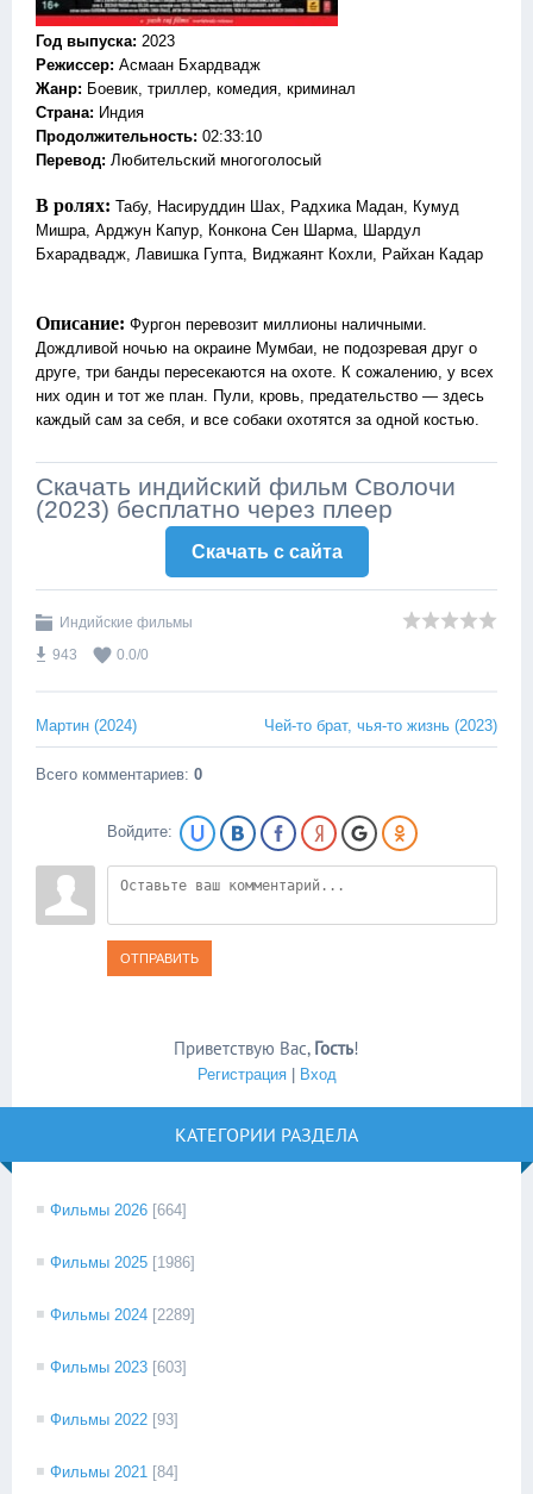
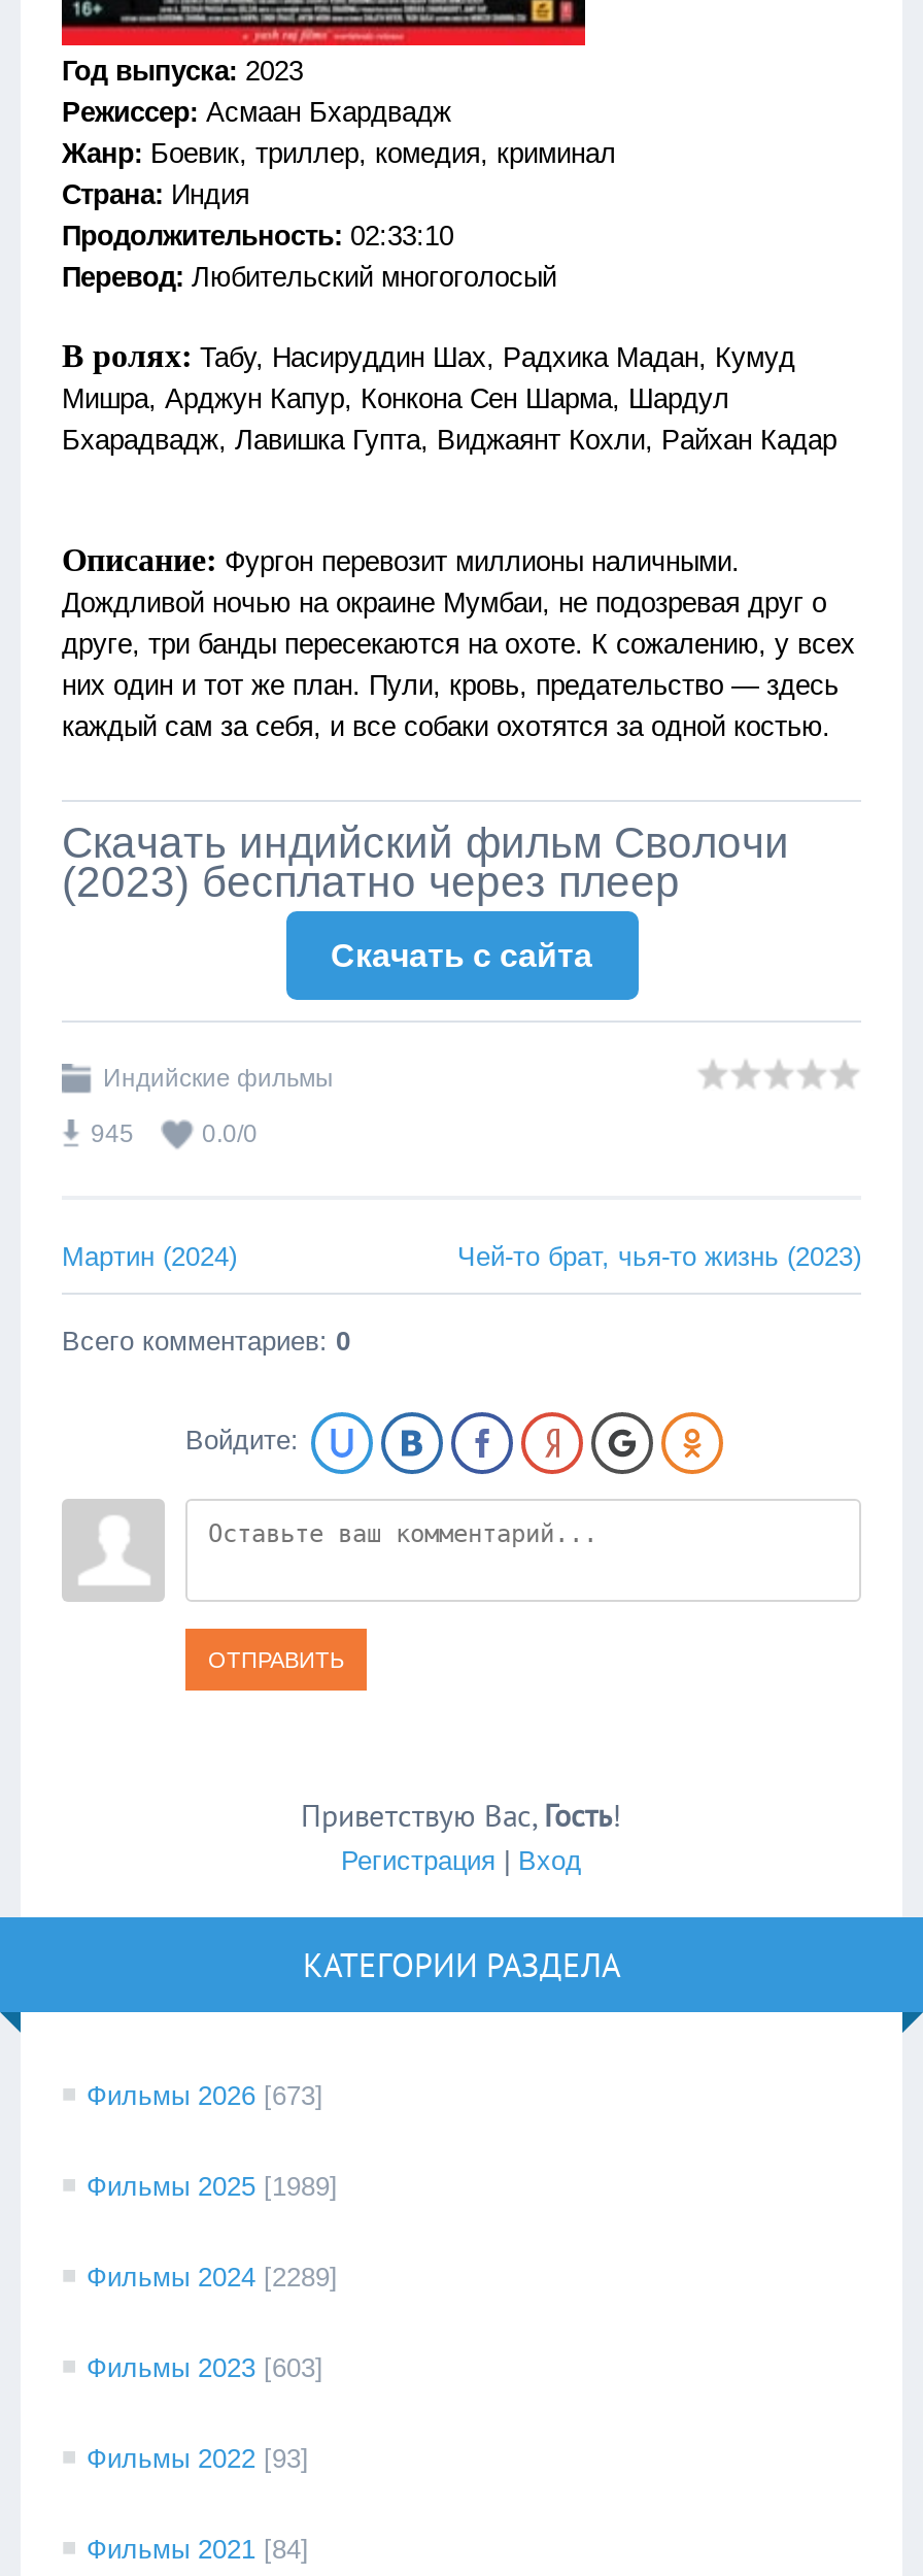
- 943
+ 945

- Фильмы 2026 [664]
+ Фильмы 2026 [673]

- Фильмы 2025 [1986]
+ Фильмы 2025 [1989]
